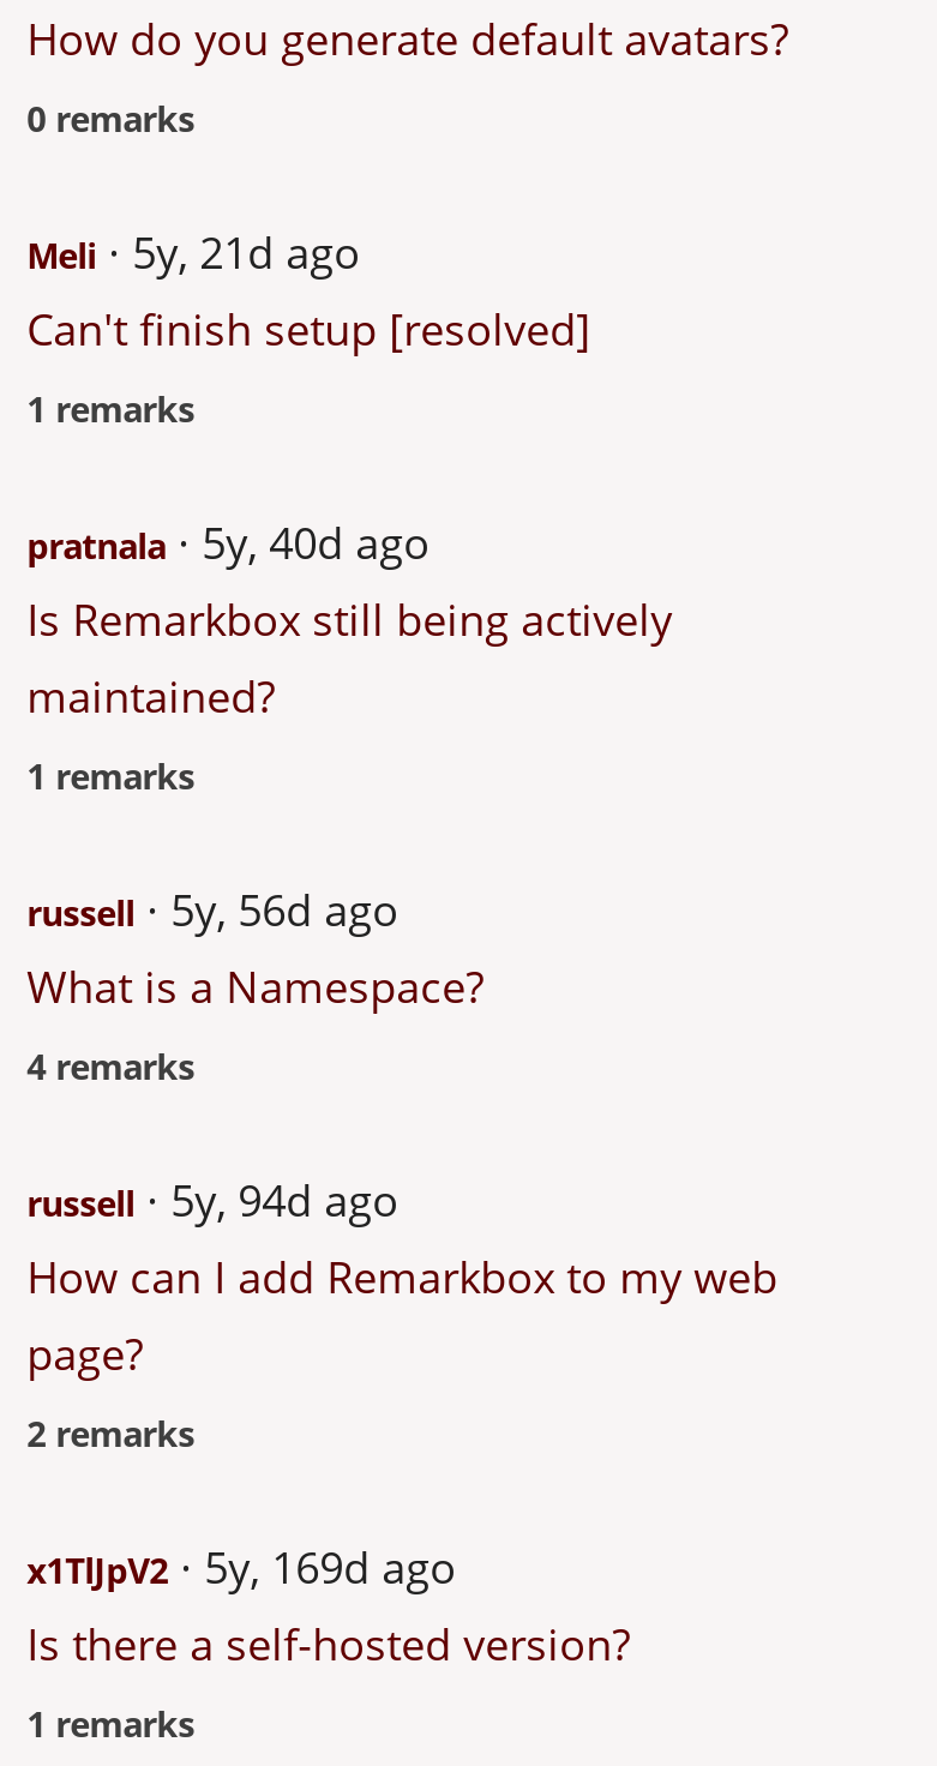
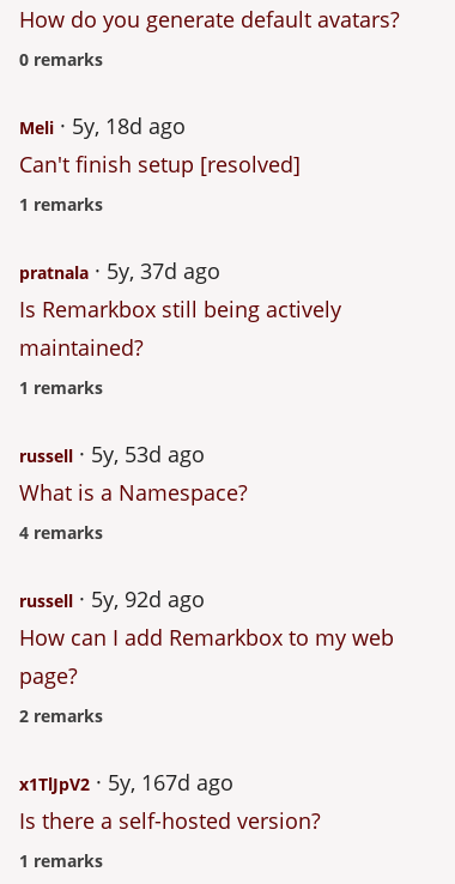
- Meli 5y, 21d ago
+ Meli 5y, 18d ago

- pratnala 5y, 40d ago
+ pratnala 5y, 37d ago

- russell 5y, 56d ago
+ russell 5y, 53d ago

- russell 5y, 94d ago
+ russell 5y, 92d ago

- x1TlJpV2 5y, 169d ago
+ x1TlJpV2 5y, 167d ago
